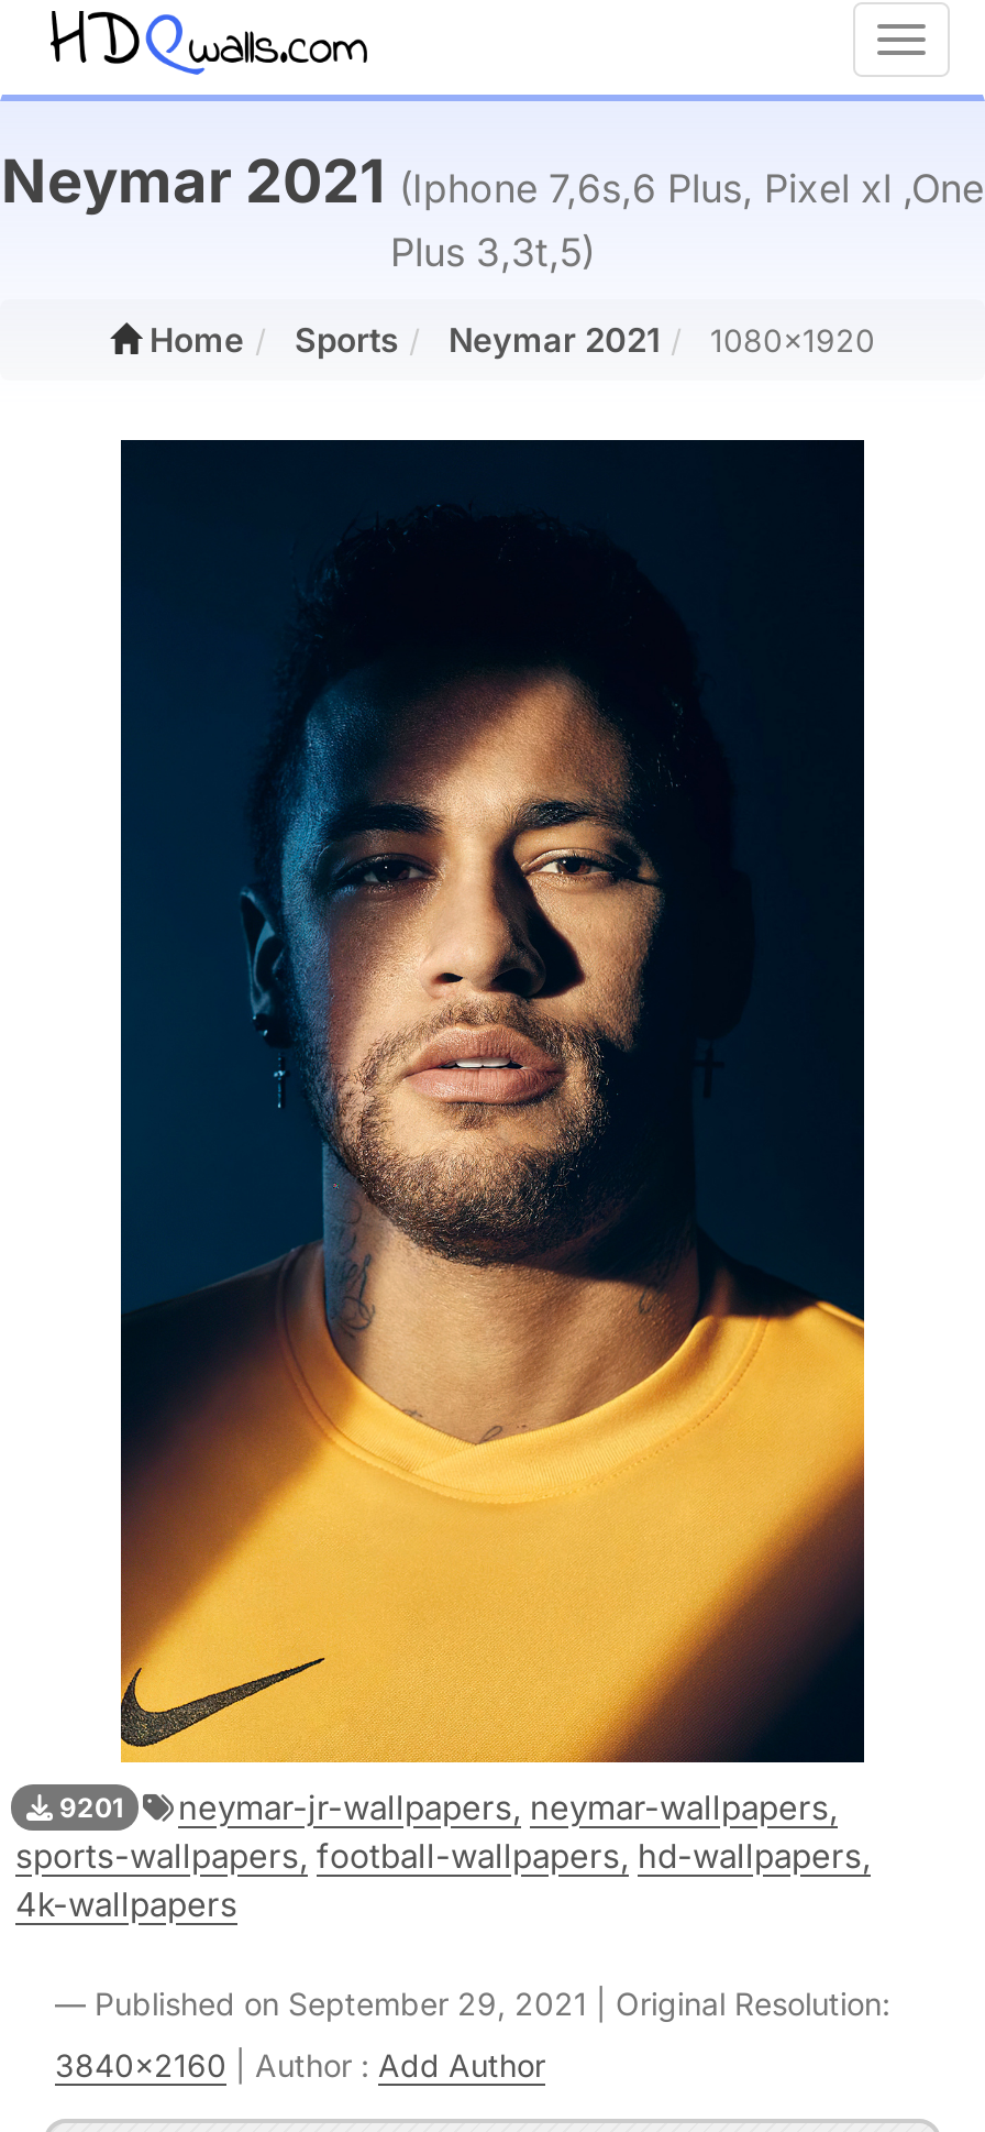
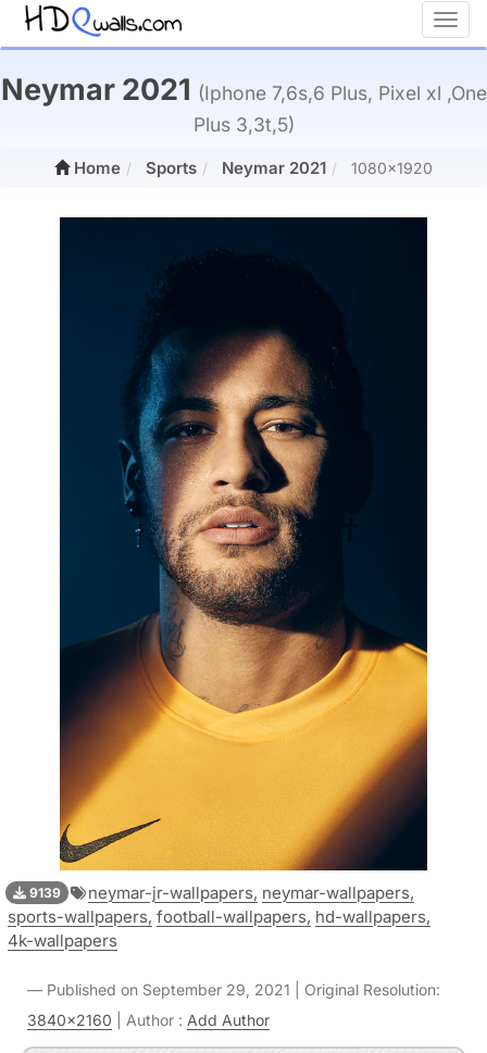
- 9201 neymar-jr-wallpapers, neymar-wallpapers,
+ 9139 neymar-jr-wallpapers, neymar-wallpapers,
